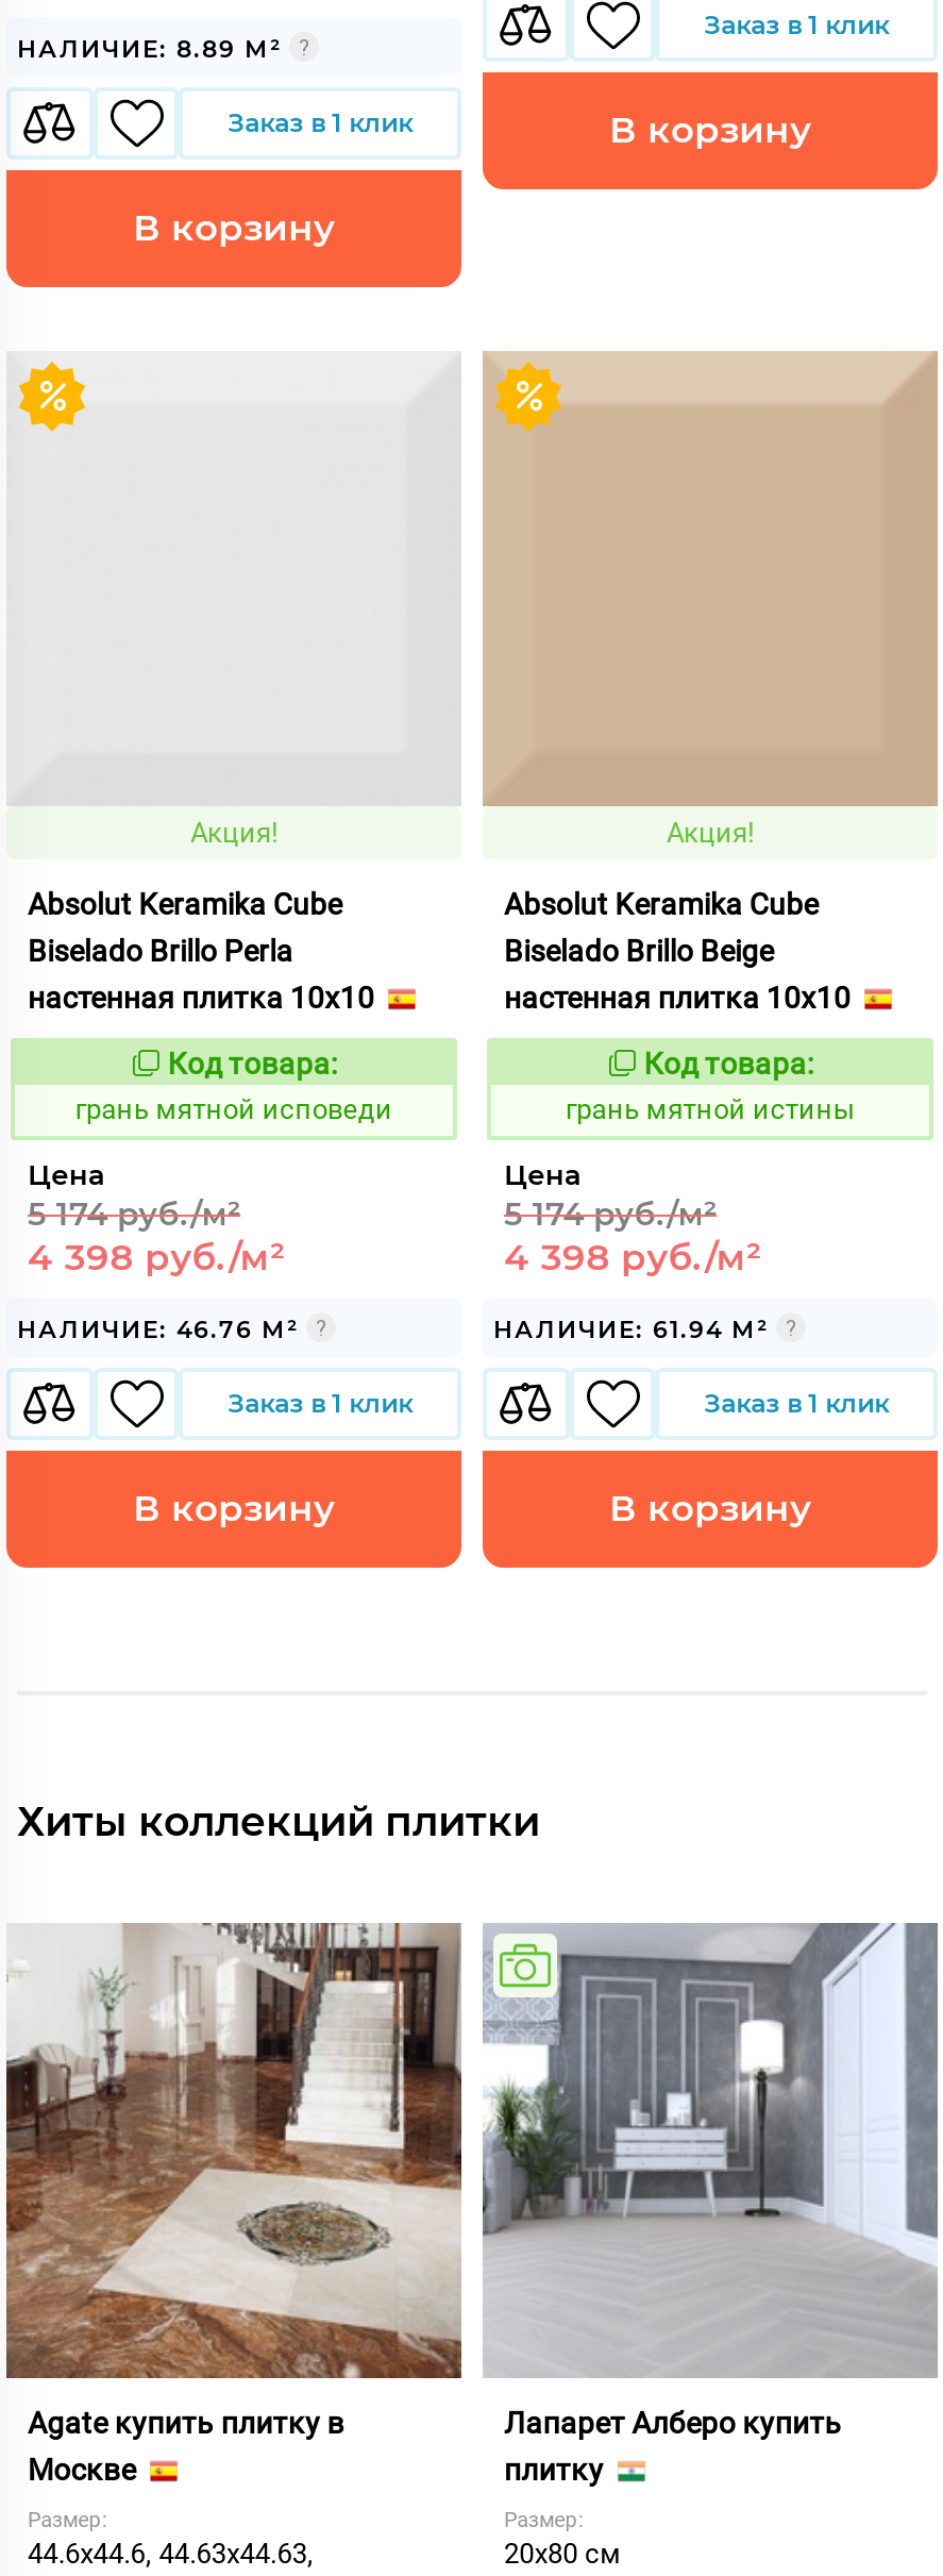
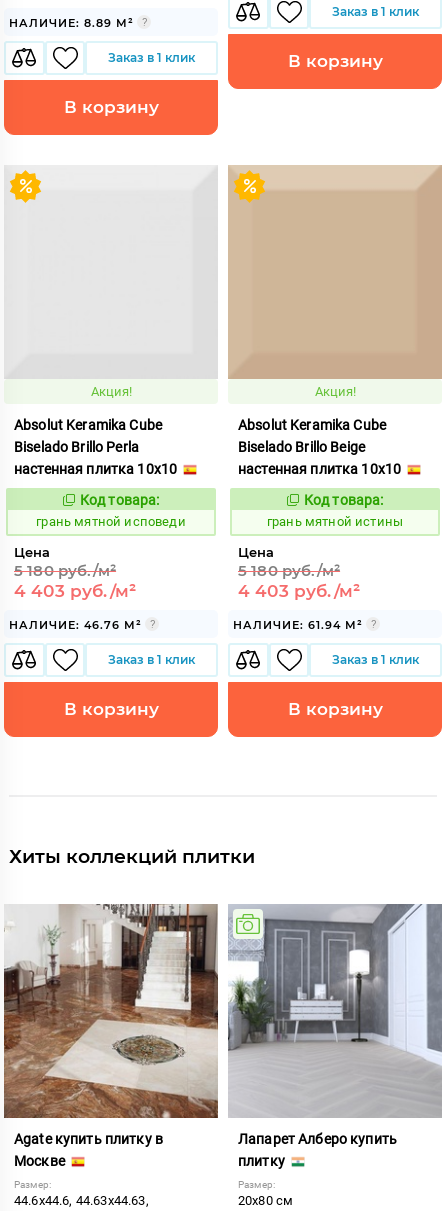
- 5 174 руб./м²
+ 5 180 руб./м²

- 5 174 руб./м²
+ 5 180 руб./м²

- 4 398 руб./м²
+ 4 403 руб./м²

- 4 398 руб./м²
+ 4 403 руб./м²
